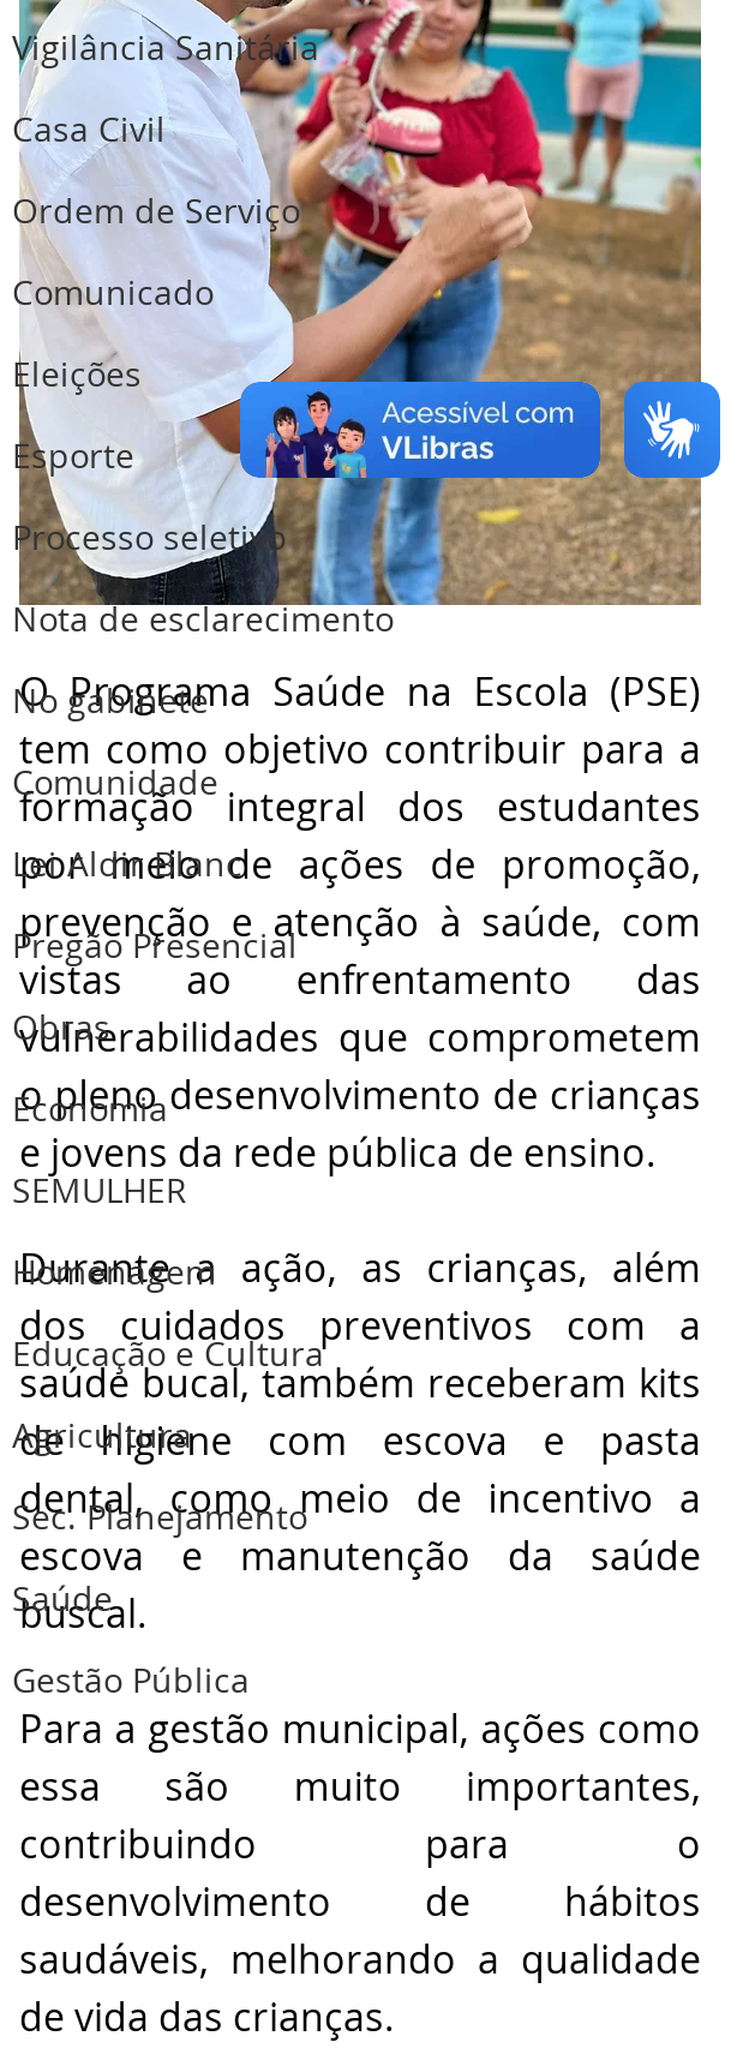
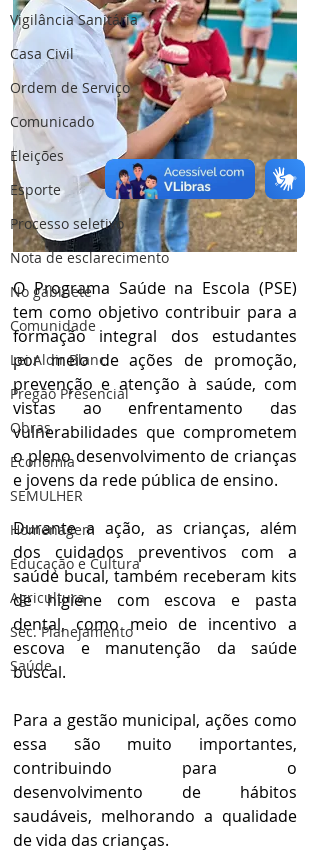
- Gestão Pública
